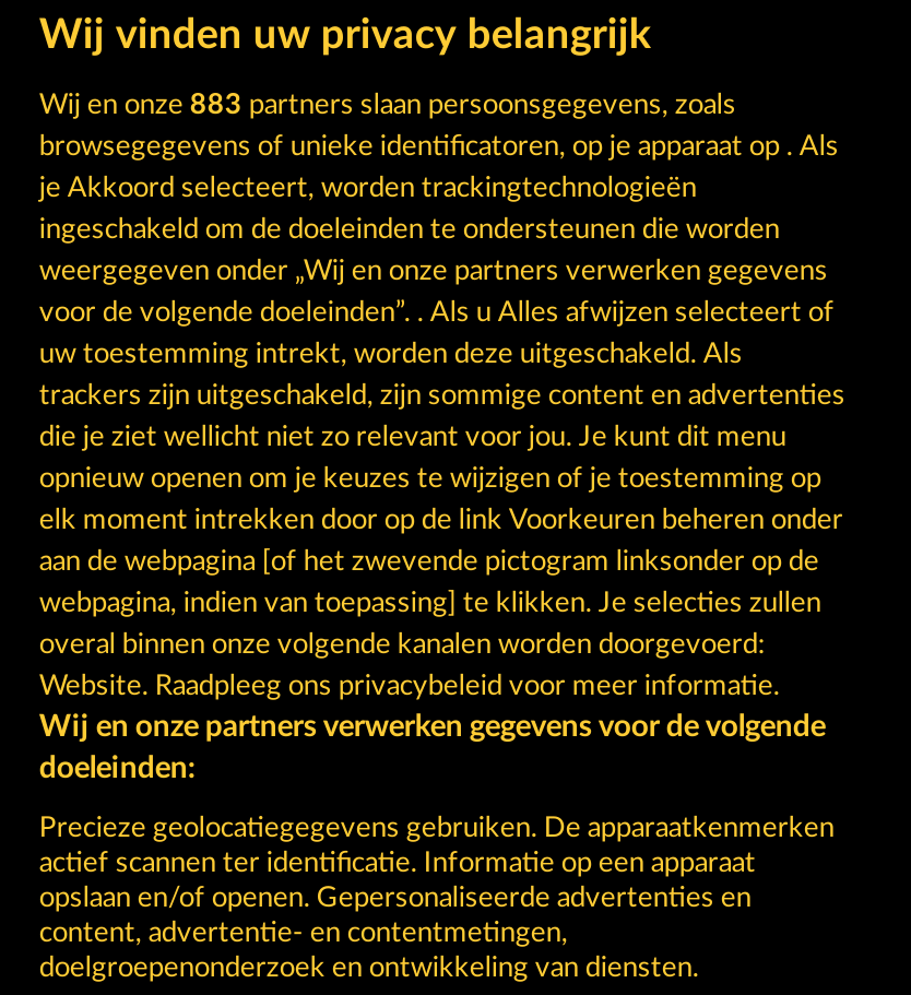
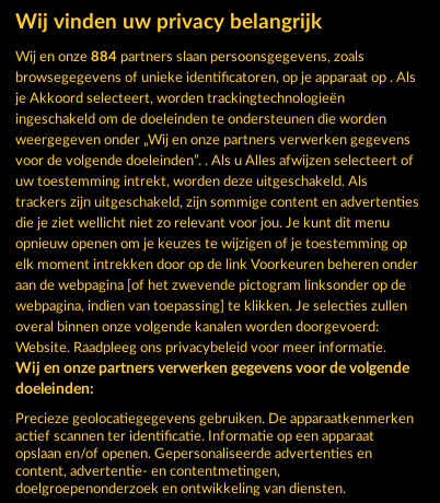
- Wij en onze 883 partners slaan persoonsgegevens, zoals
+ Wij en onze 884 partners slaan persoonsgegevens, zoals
